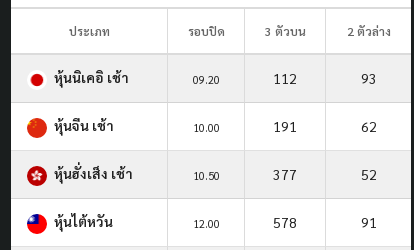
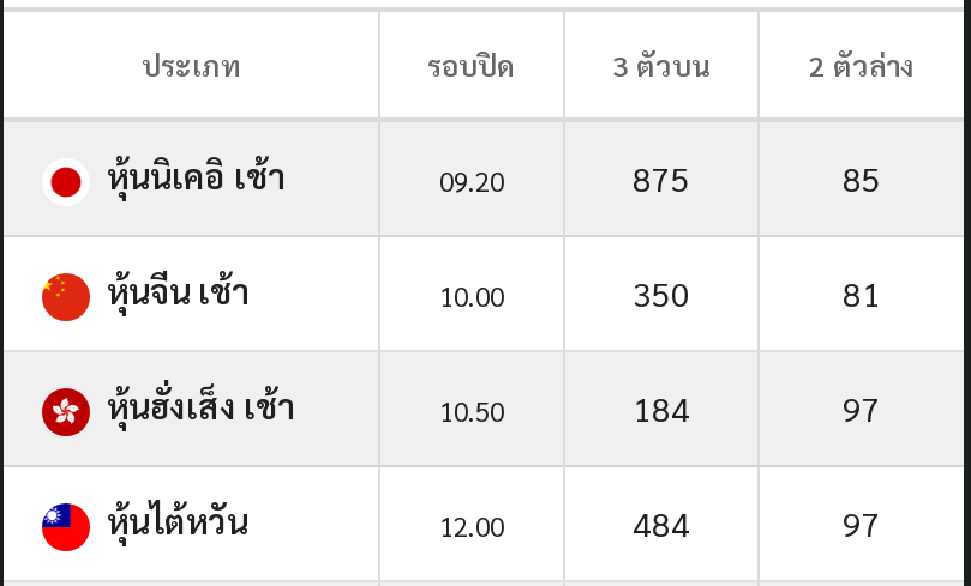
- 112
+ 875

- 93
+ 85

- 191
+ 350

- 62
+ 81

- 377
+ 184

- 52
+ 97

- 578
+ 484

- 91
+ 97
